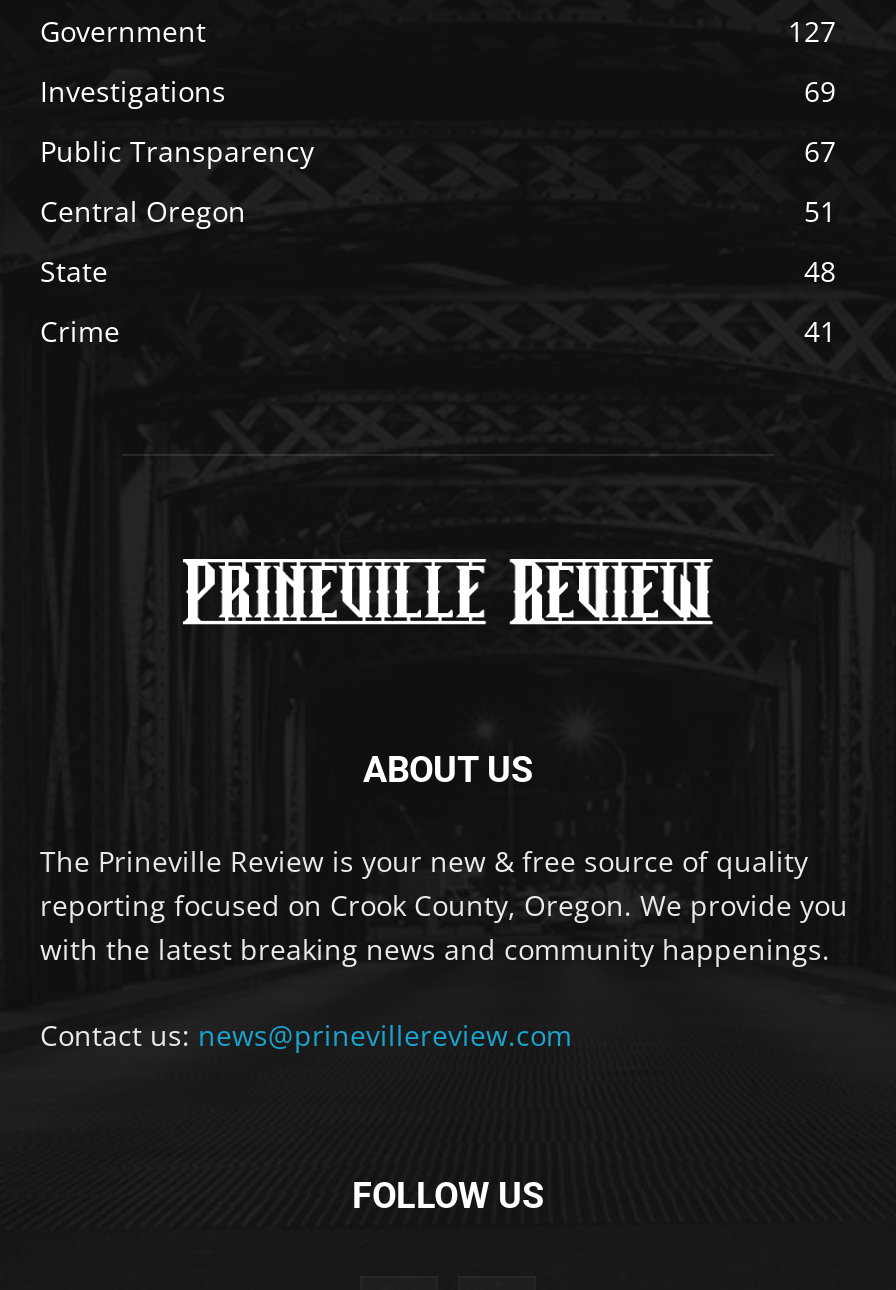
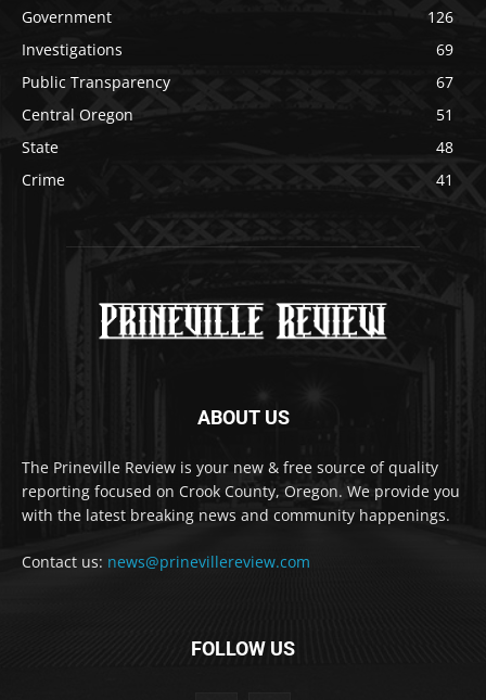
- 127
+ 126
